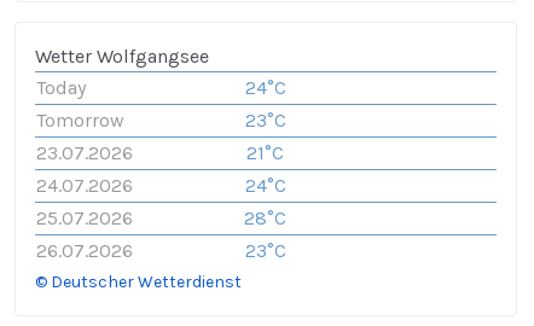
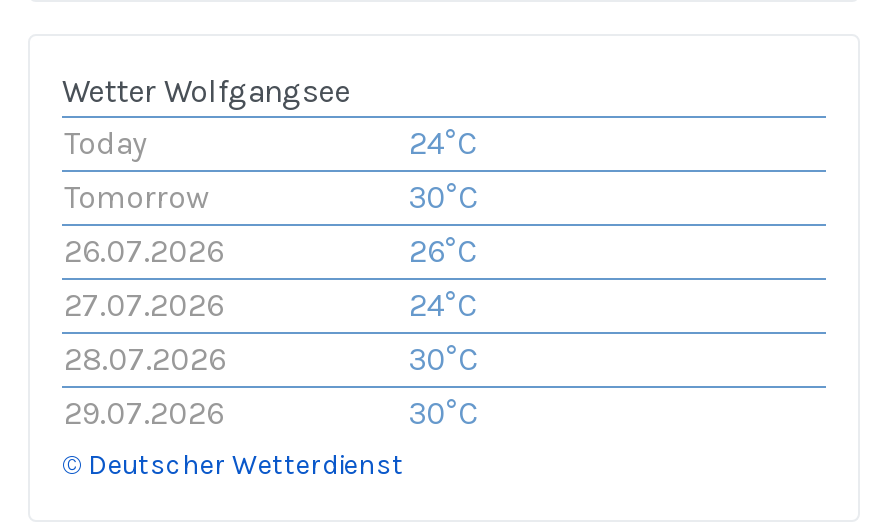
- 23°C
- 23.07.2026
- 21°C
- 24.07.2026
+ 30°C
+ 26.07.2026
+ 26°C
+ 27.07.2026

- 25.07.2026
- 28°C
- 26.07.2026
- 23°C
+ 28.07.2026
+ 30°C
+ 29.07.2026
+ 30°C
